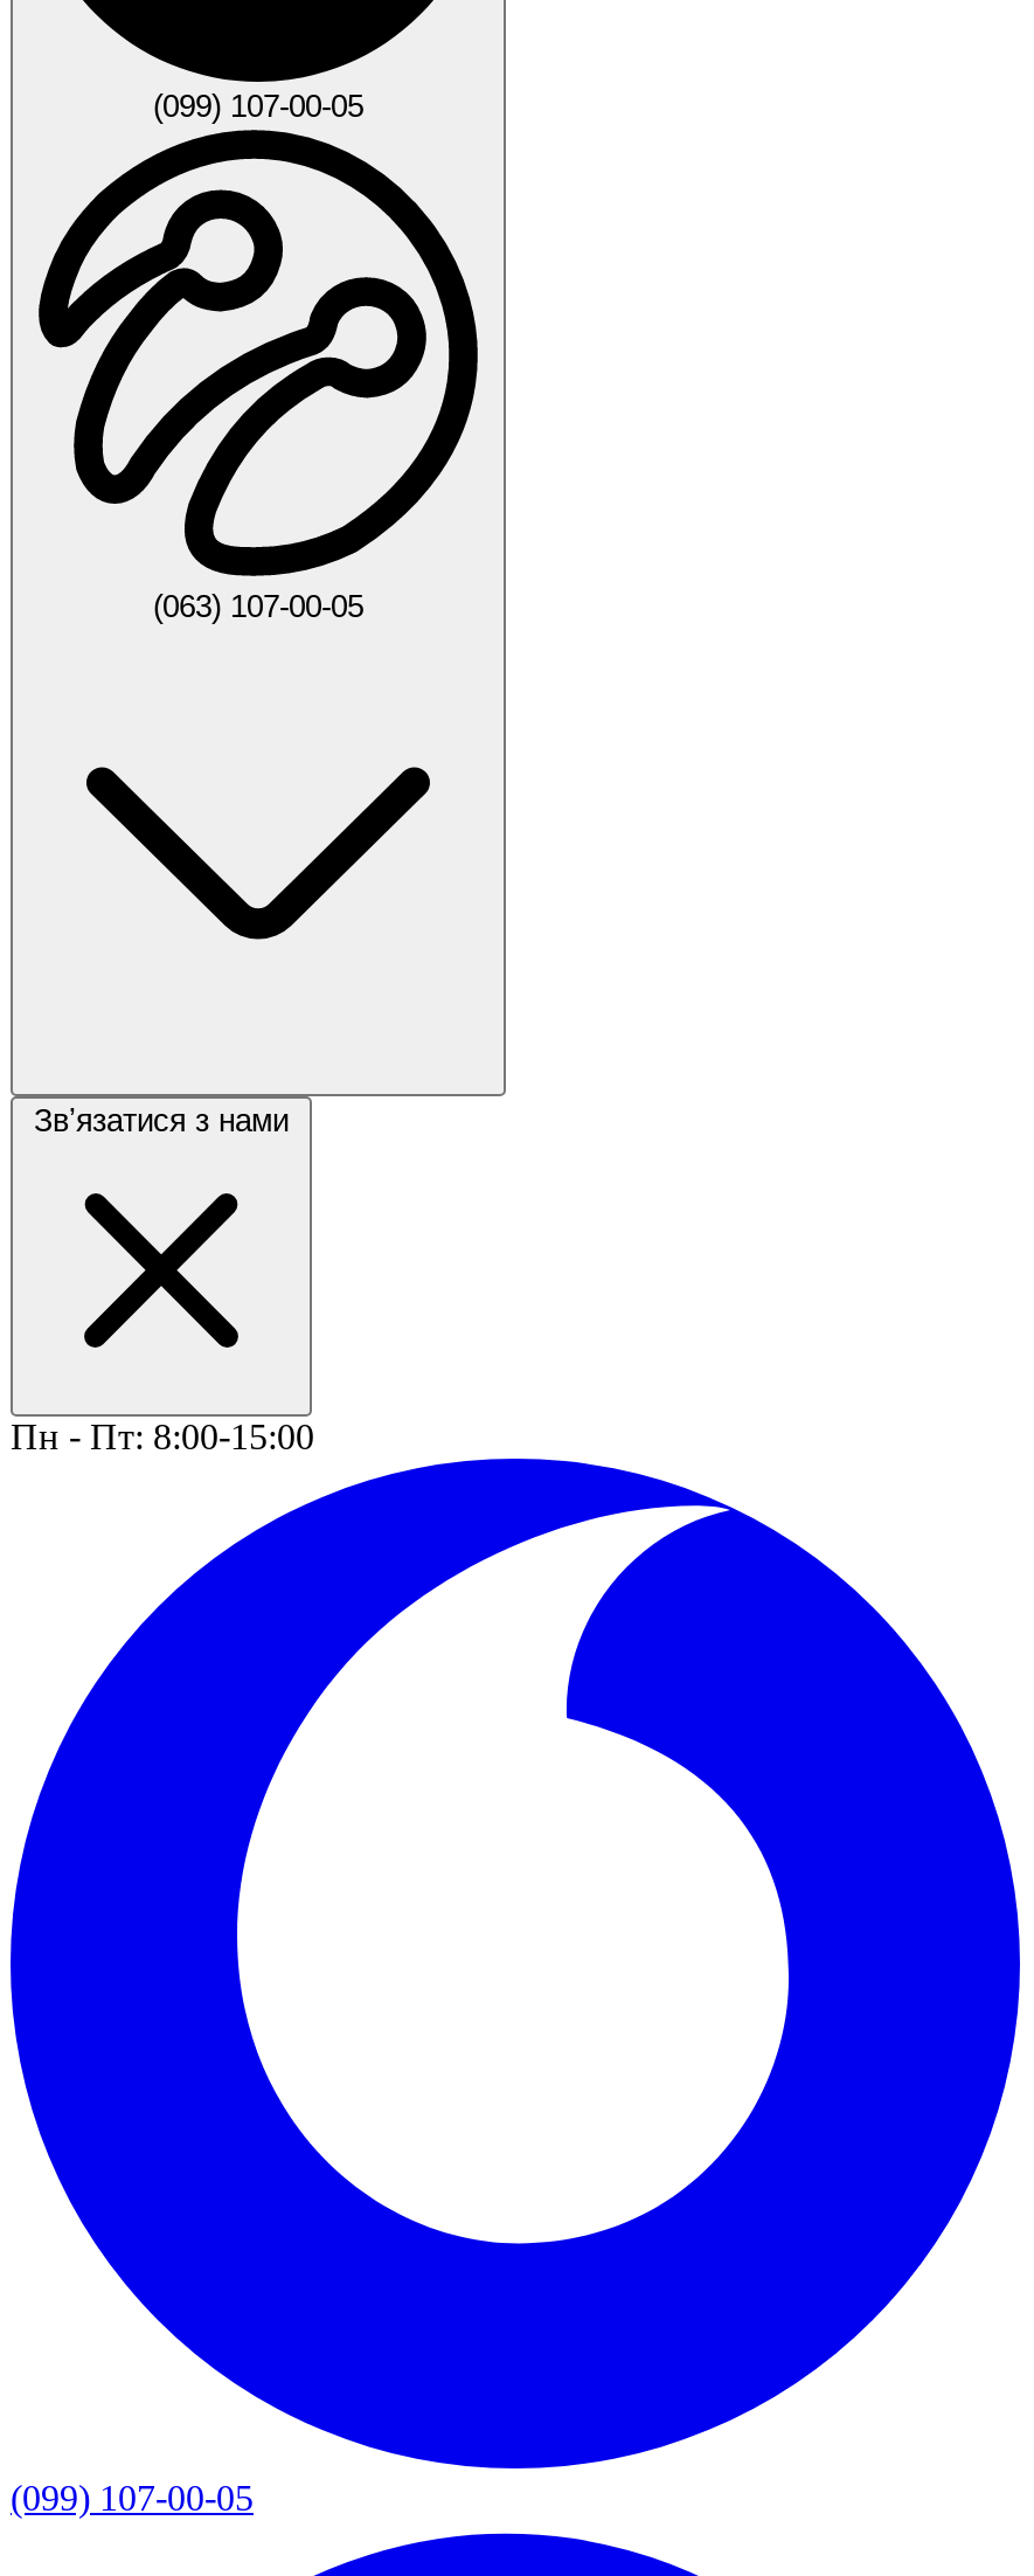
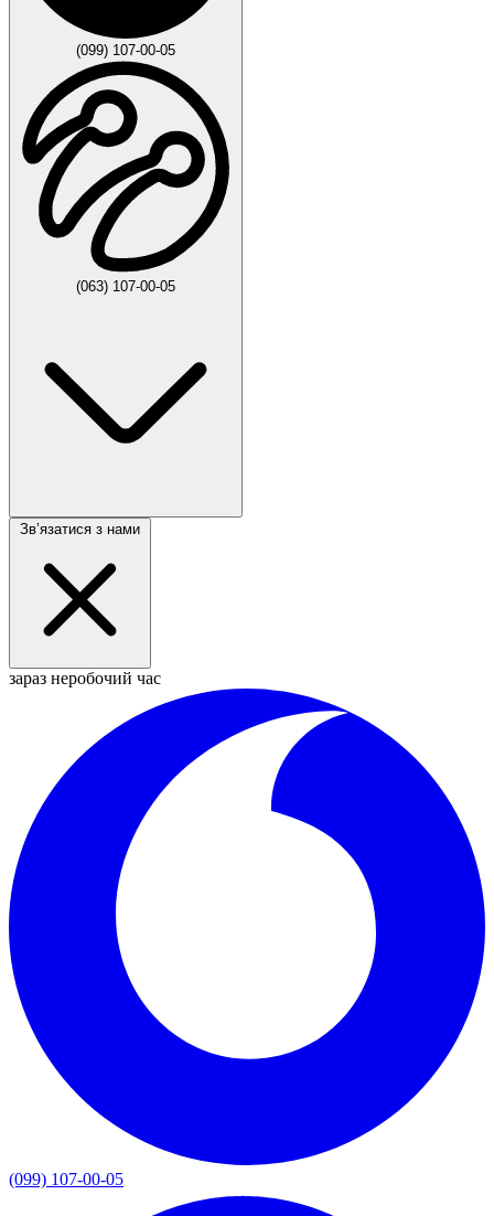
- Пн - Пт: 8:00-15:00
+ зараз неробочий час
